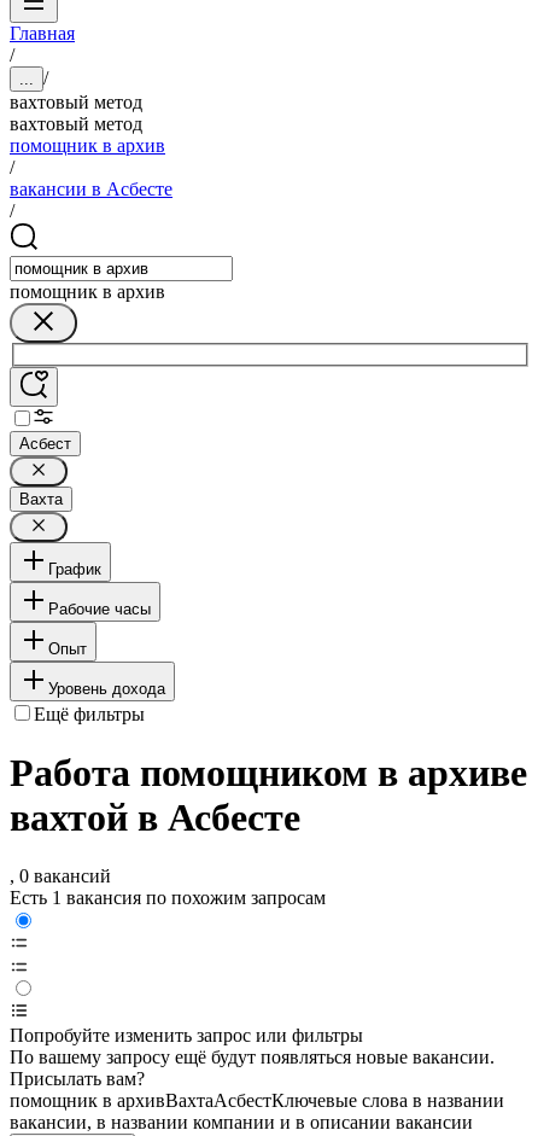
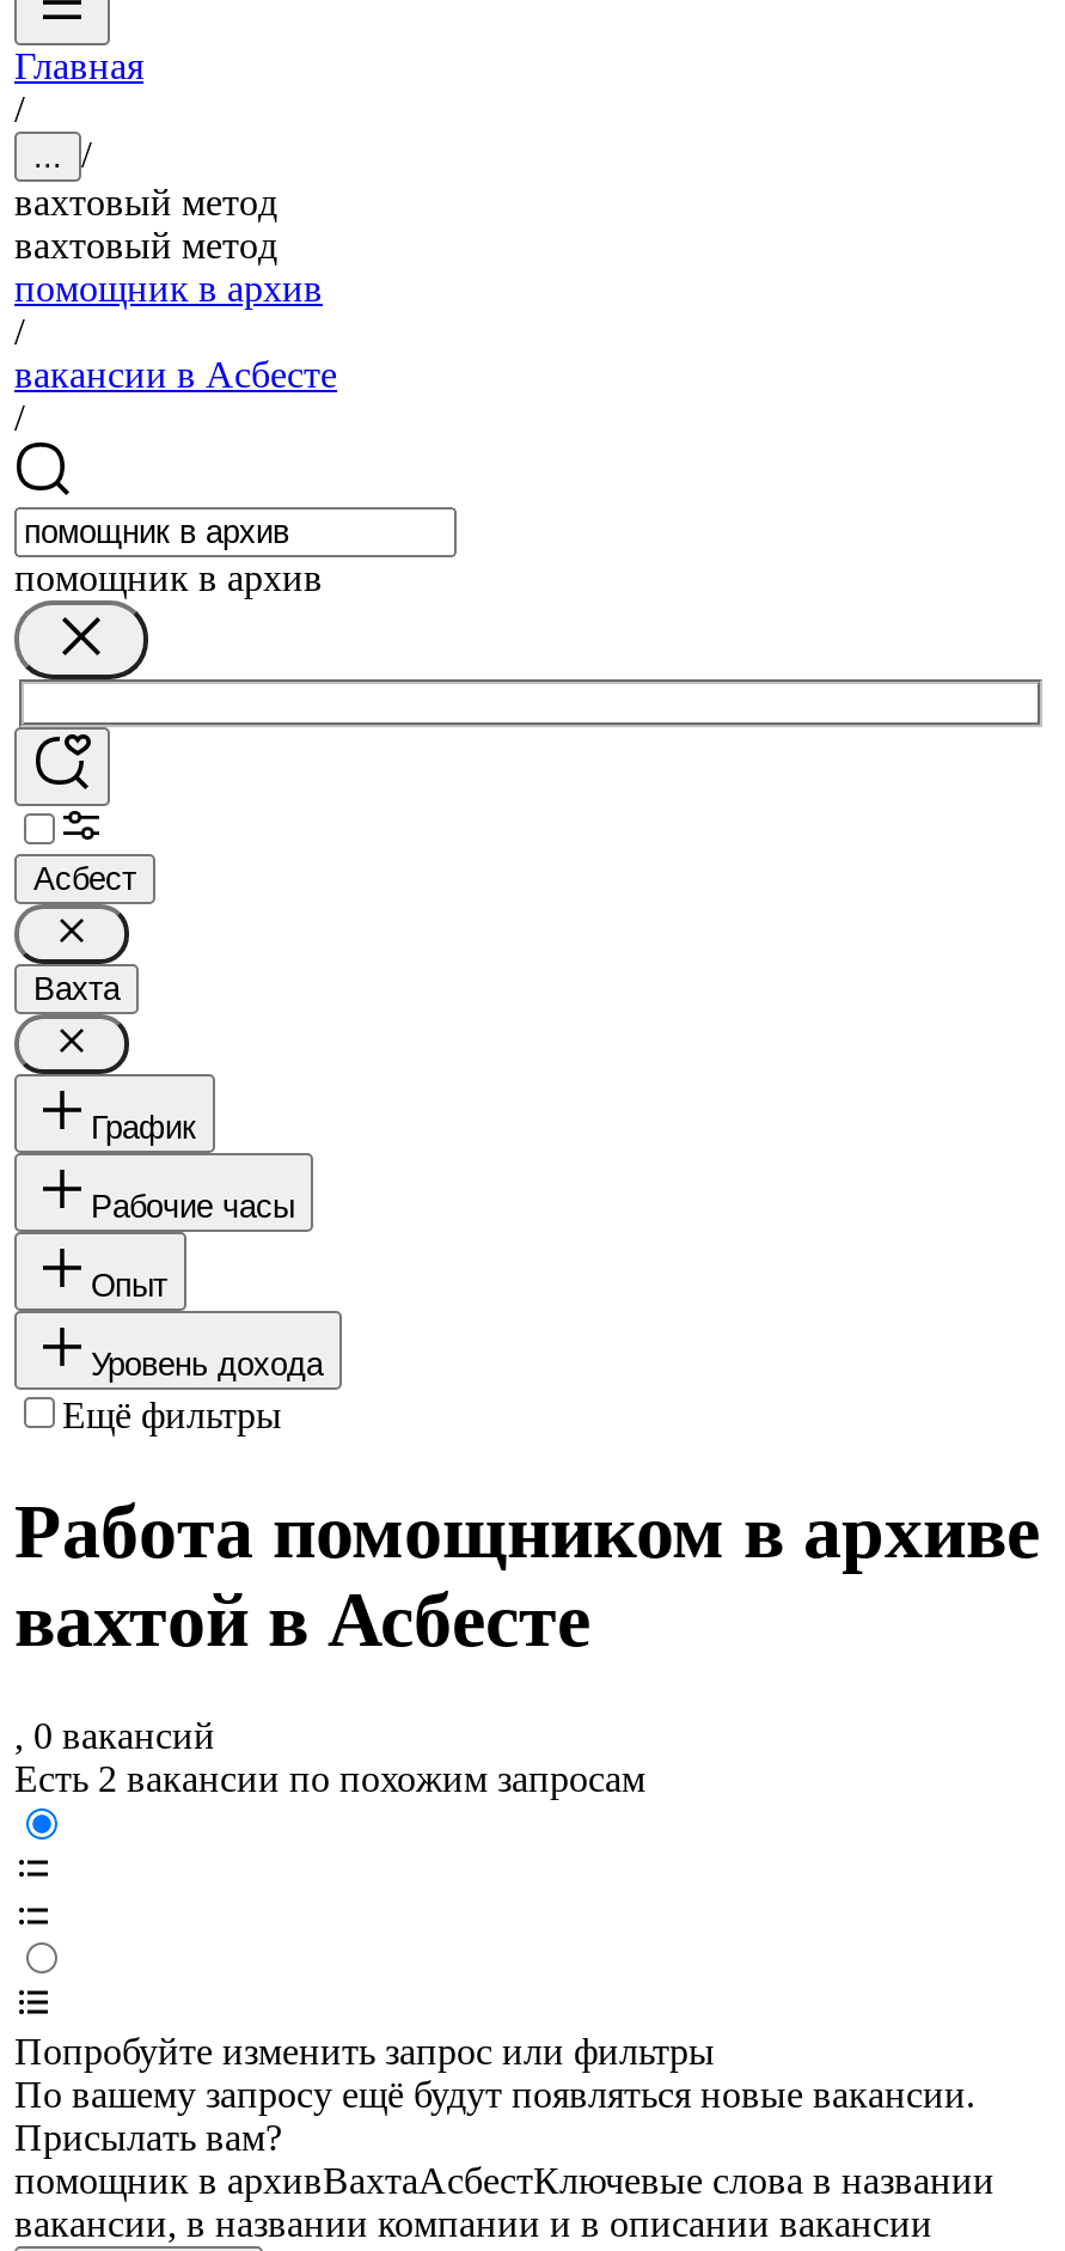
- Есть 1 вакансия по похожим запросам
+ Есть 2 вакансии по похожим запросам
